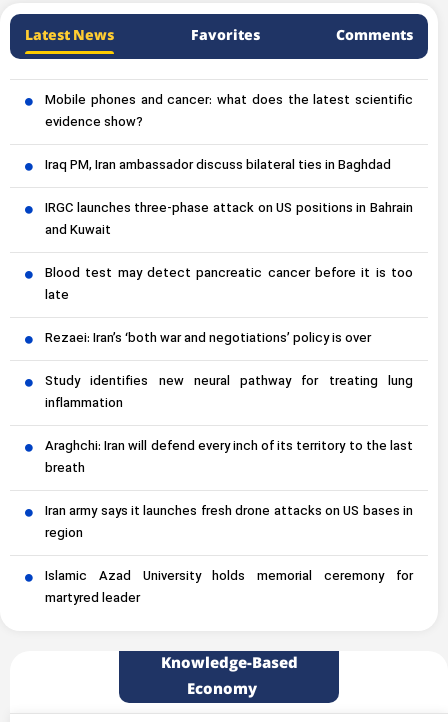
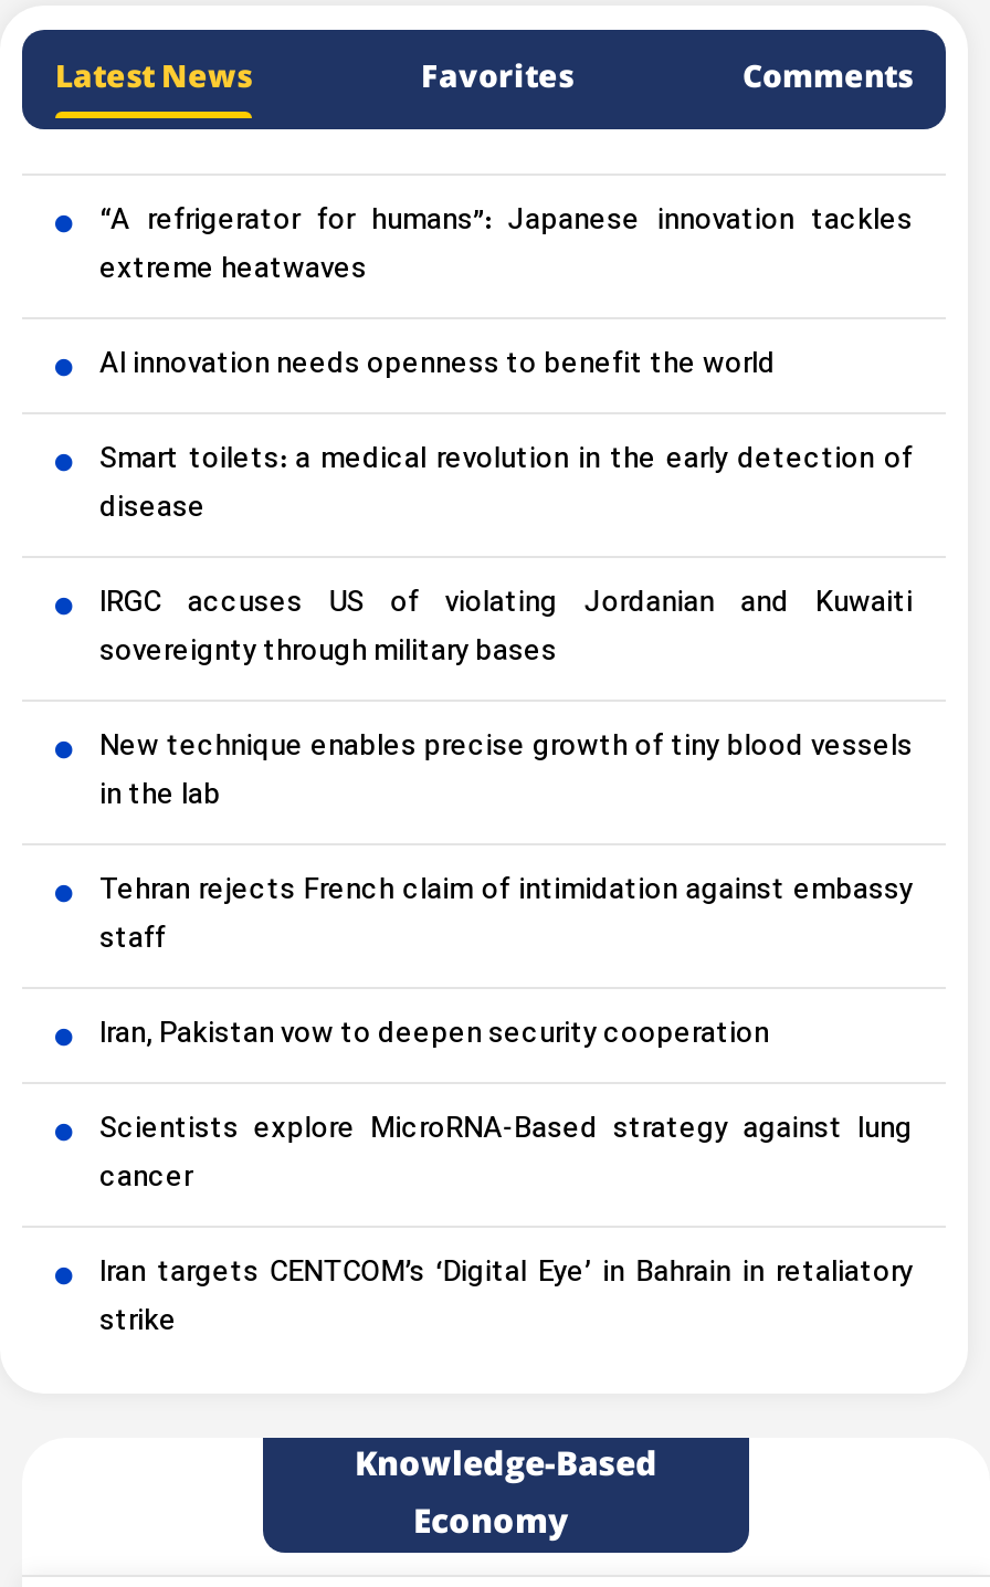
- Mobile phones and cancer: what does the latest scientific
- evidence show?
+ “A refrigerator for humans”: Japanese innovation tackles
+ extreme heatwaves

- Iraq PM, Iran ambassador discuss bilateral ties in Baghdad
+ AI innovation needs openness to benefit the world

- IRGC launches three-phase attack on US positions in Bahrain
- and Kuwait
+ Smart toilets: a medical revolution in the early detection of
+ disease

- Blood test may detect pancreatic cancer before it is too
- late
+ IRGC accuses US of violating Jordanian and Kuwaiti
+ sovereignty through military bases

- Rezaei: Iran’s ‘both war and negotiations’ policy is over
+ New technique enables precise growth of tiny blood vessels
+ in the lab

- Study identifies new neural pathway for treating lung
- inflammation
+ Tehran rejects French claim of intimidation against embassy
+ staff

- Araghchi: Iran will defend every inch of its territory to the last
- breath
+ Iran, Pakistan vow to deepen security cooperation

- Iran army says it launches fresh drone attacks on US bases in
- region
+ Scientists explore MicroRNA-Based strategy against lung
+ cancer

- Islamic Azad University holds memorial ceremony for
- martyred leader
+ Iran targets CENTCOM’s ‘Digital Eye’ in Bahrain in retaliatory
+ strike
